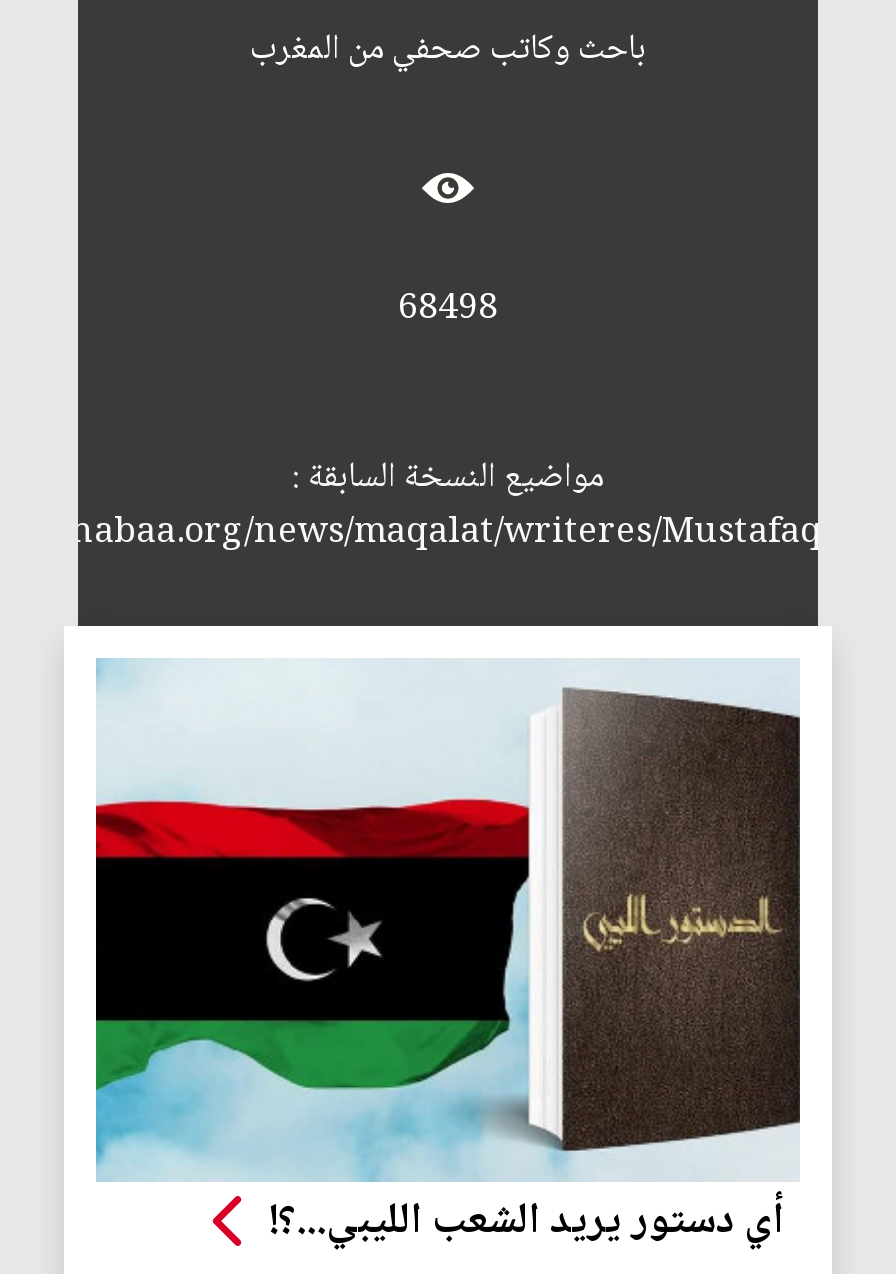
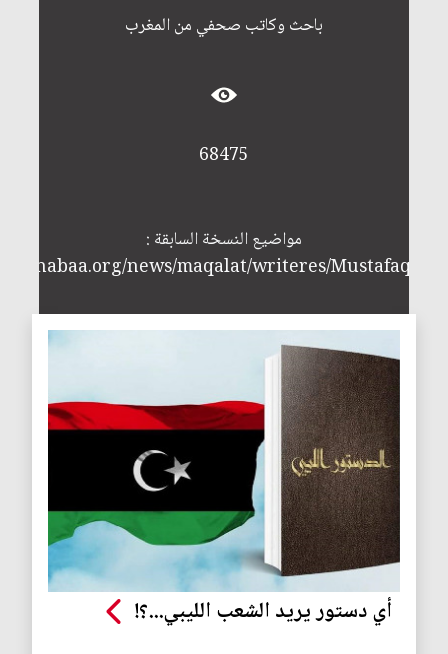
- 68498
+ 68475
